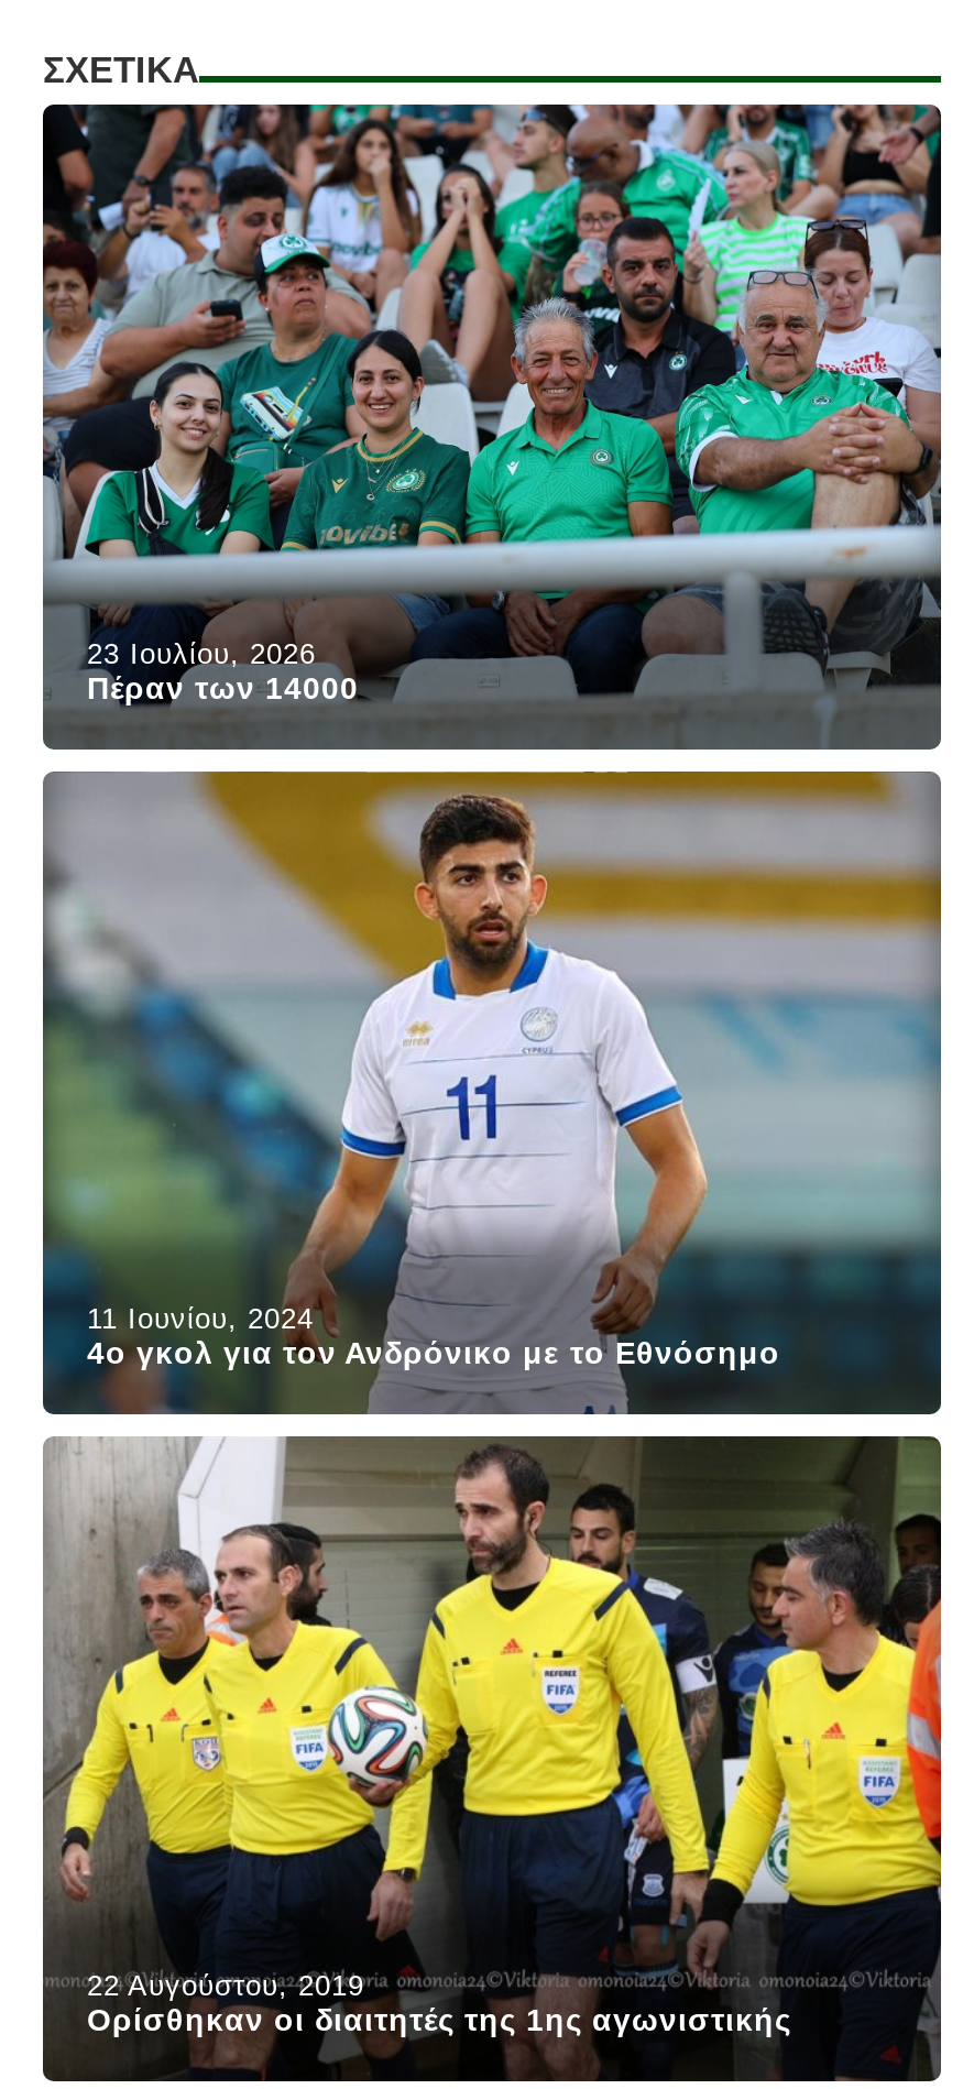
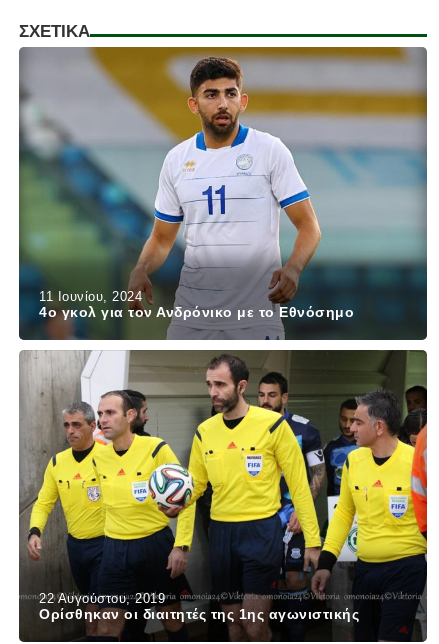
- [image]
- 23 Ιουλίου, 2026
- Πέραν των 14000
